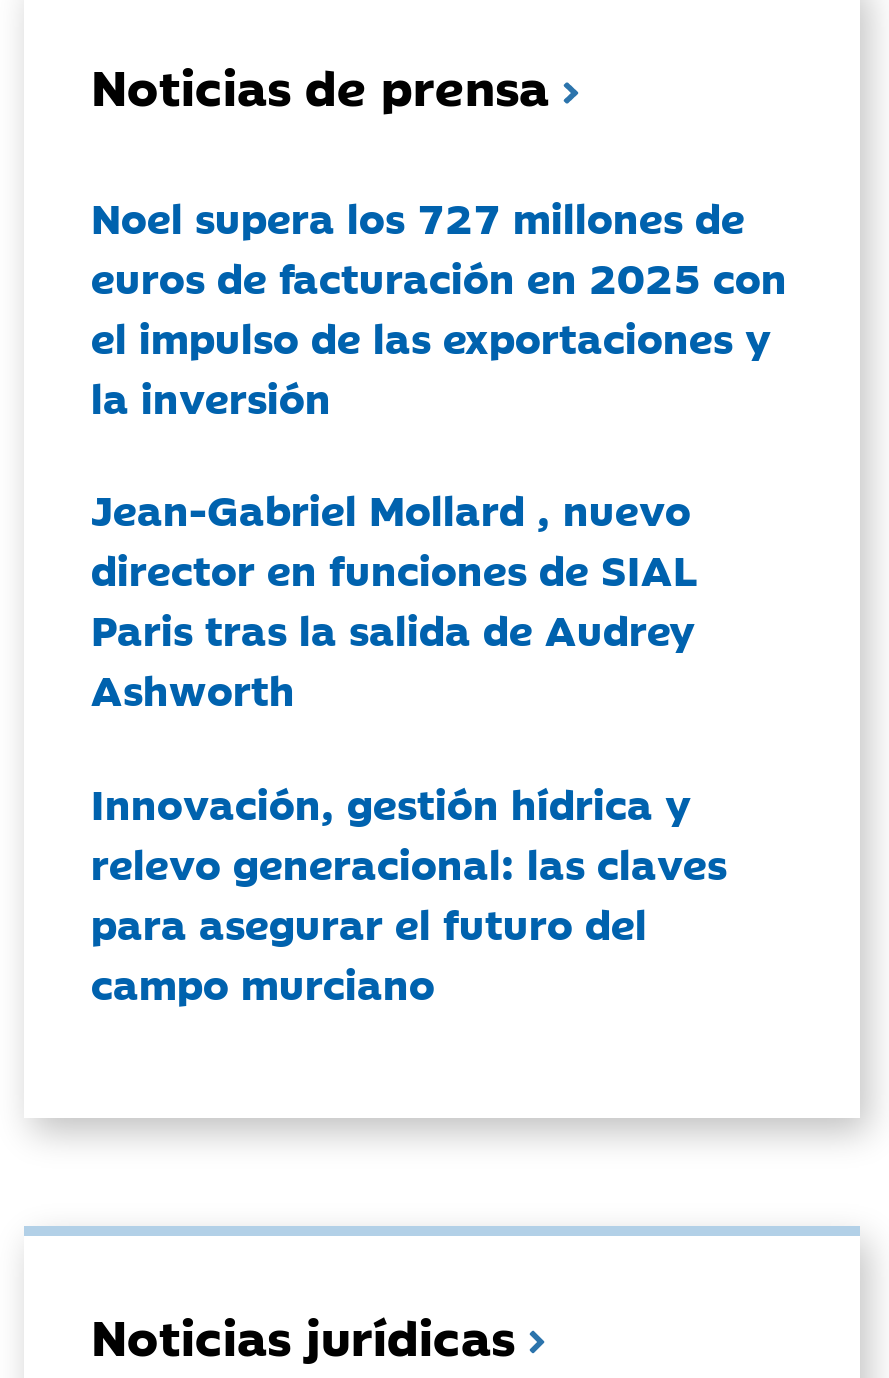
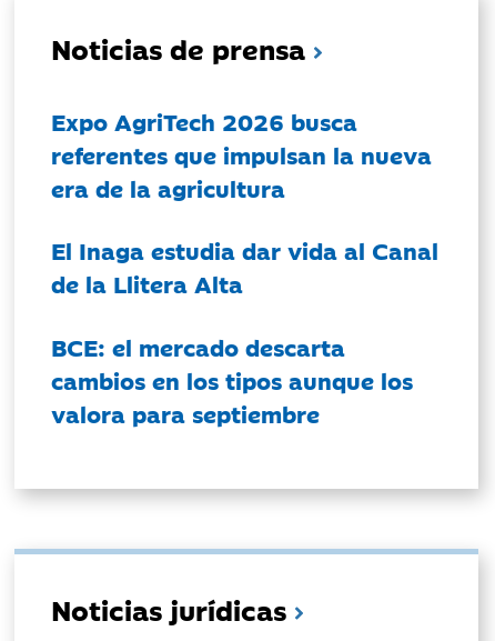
- Noel supera los 727 millones de
- euros de facturación en 2025 con
- el impulso de las exportaciones y
- la inversión
+ Expo AgriTech 2026 busca
+ referentes que impulsan la nueva
+ era de la agricultura

- Jean-Gabriel Mollard , nuevo
- director en funciones de SIAL
- Paris tras la salida de Audrey
- Ashworth
+ El Inaga estudia dar vida al Canal
+ de la Llitera Alta

- Innovación, gestión hídrica y
- relevo generacional: las claves
- para asegurar el futuro del
- campo murciano
+ BCE: el mercado descarta
+ cambios en los tipos aunque los
+ valora para septiembre
